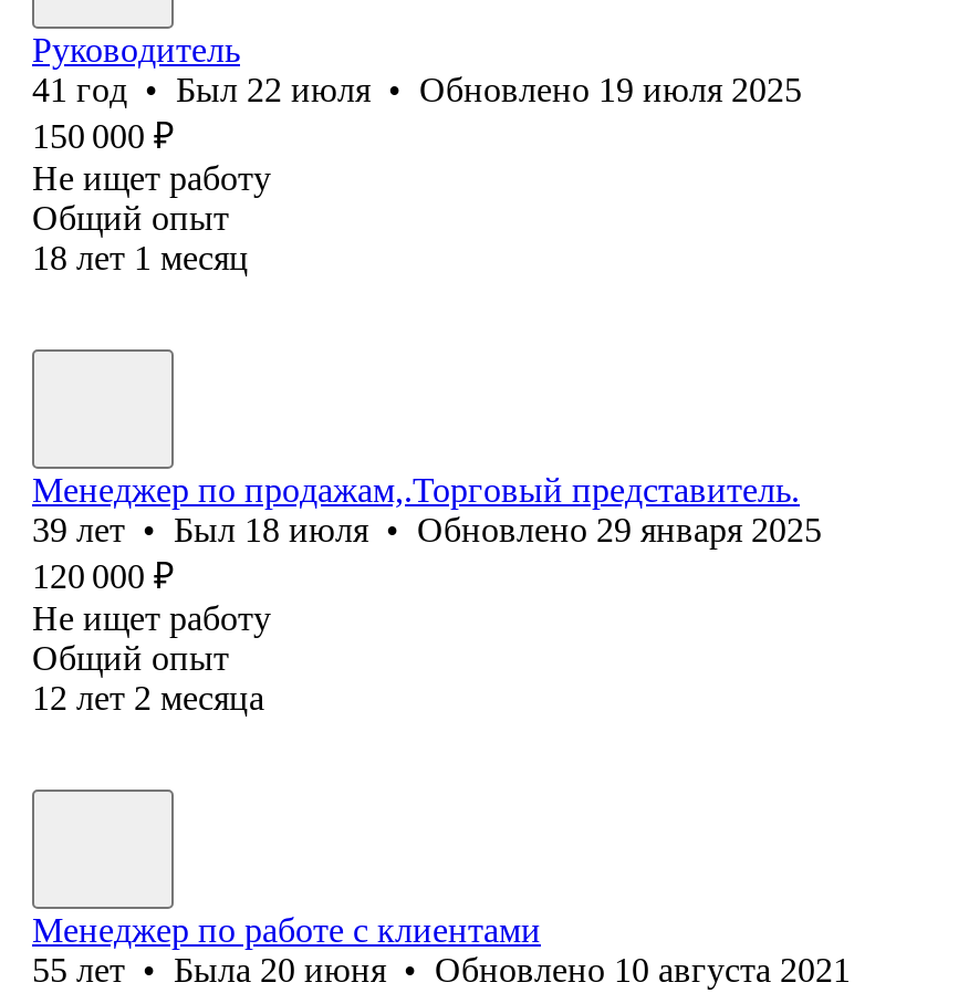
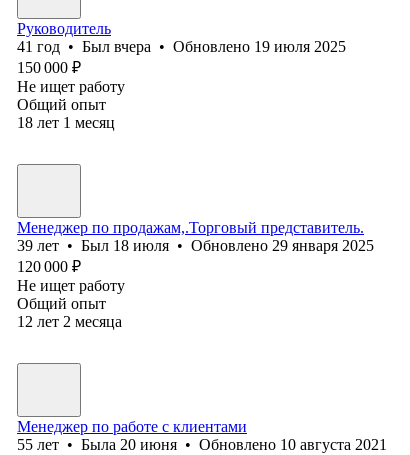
- 41 год • Был 22 июля • Обновлено 19 июля 2025
+ 41 год • Был вчера • Обновлено 19 июля 2025
